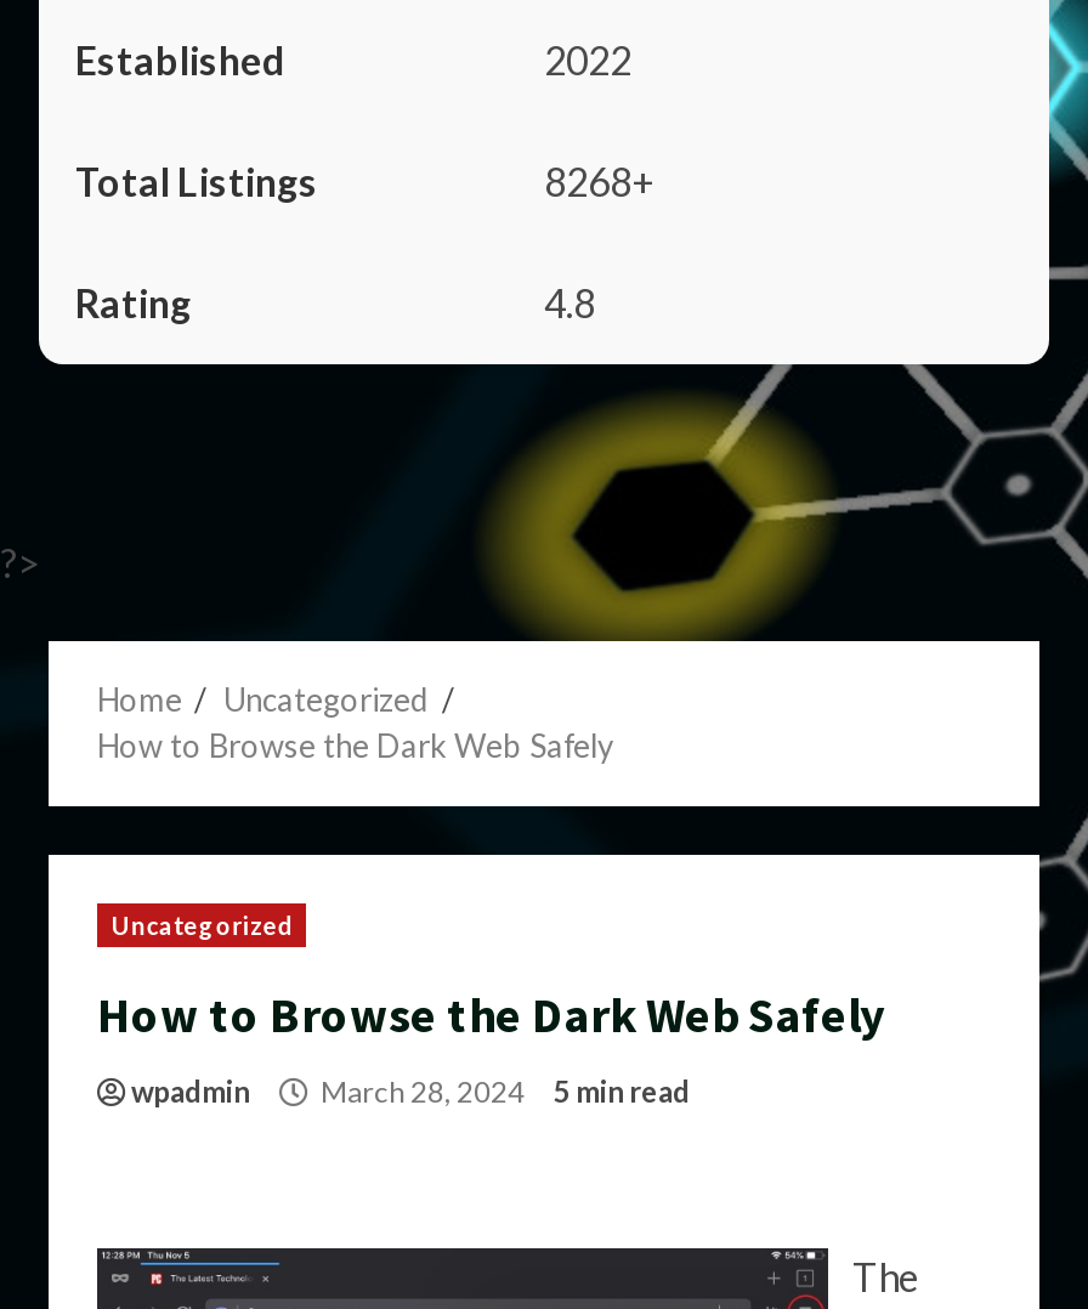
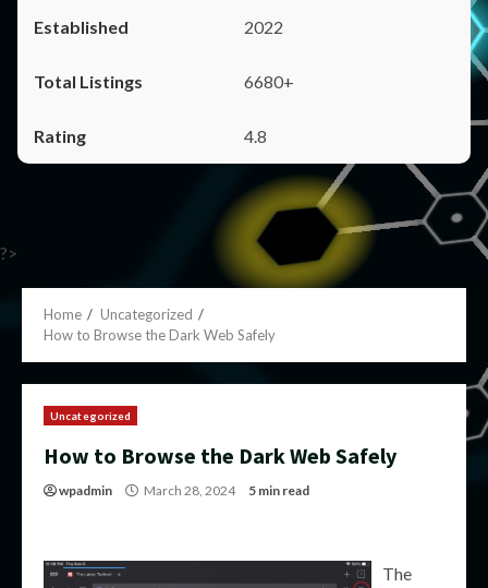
- 8268+
+ 6680+
